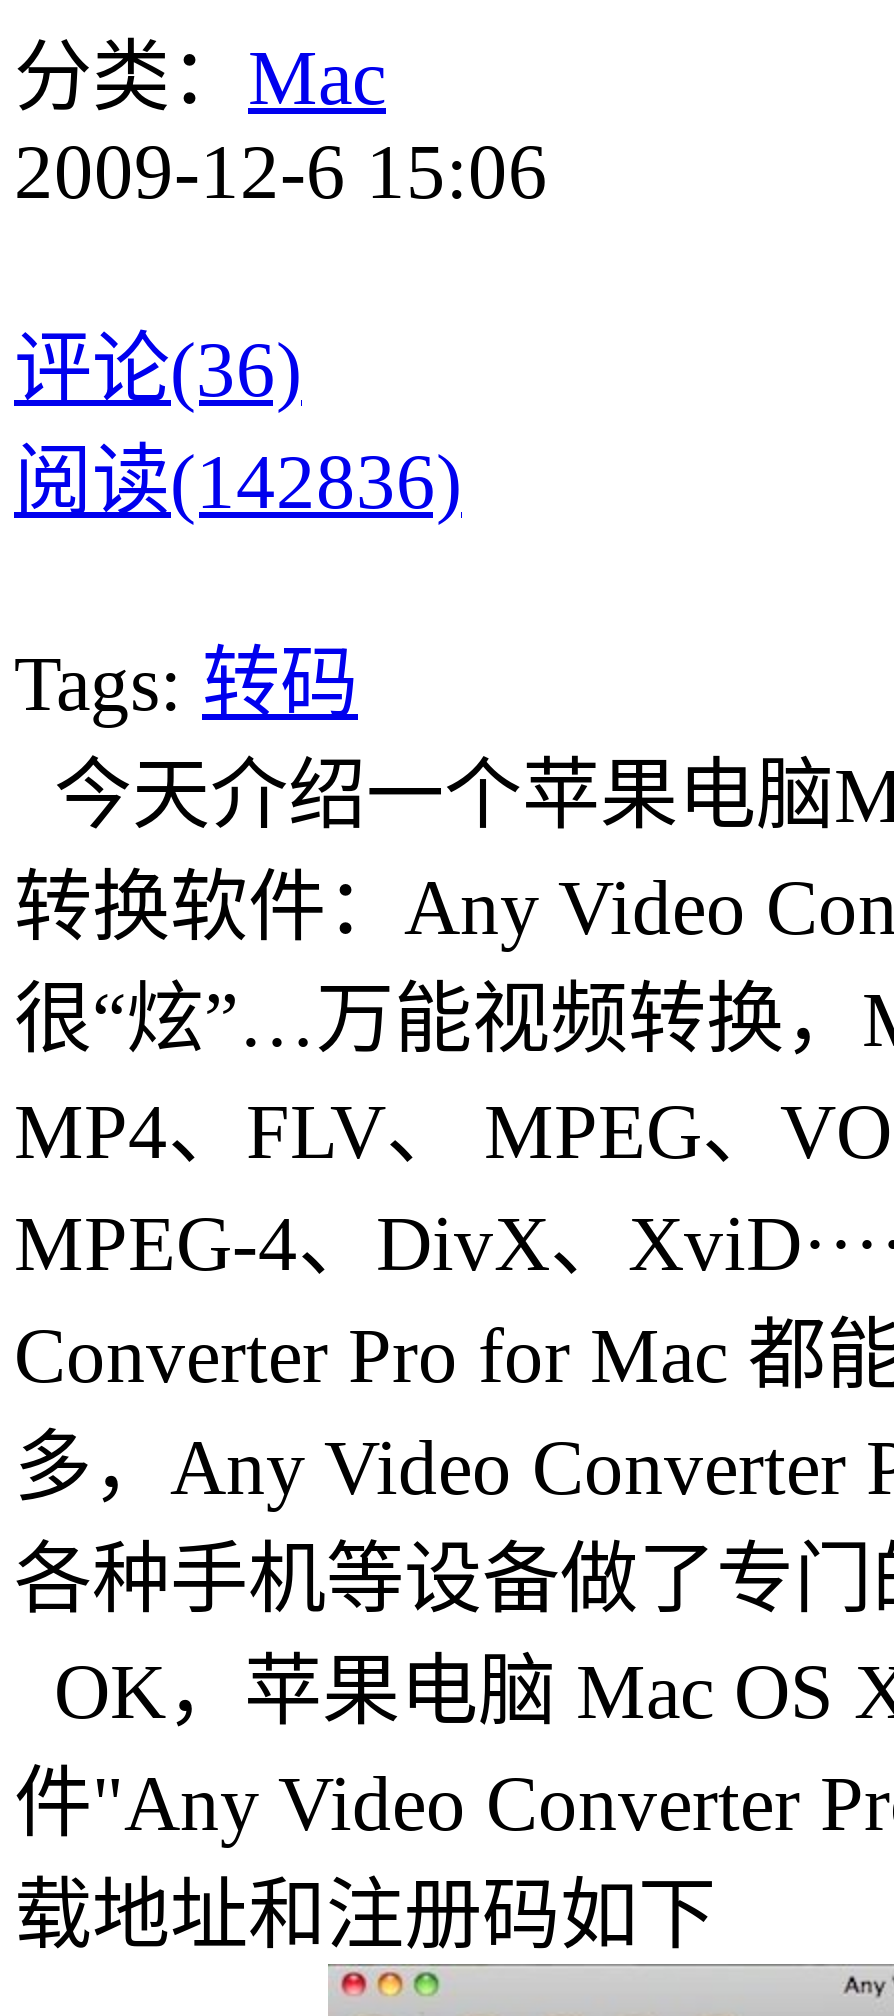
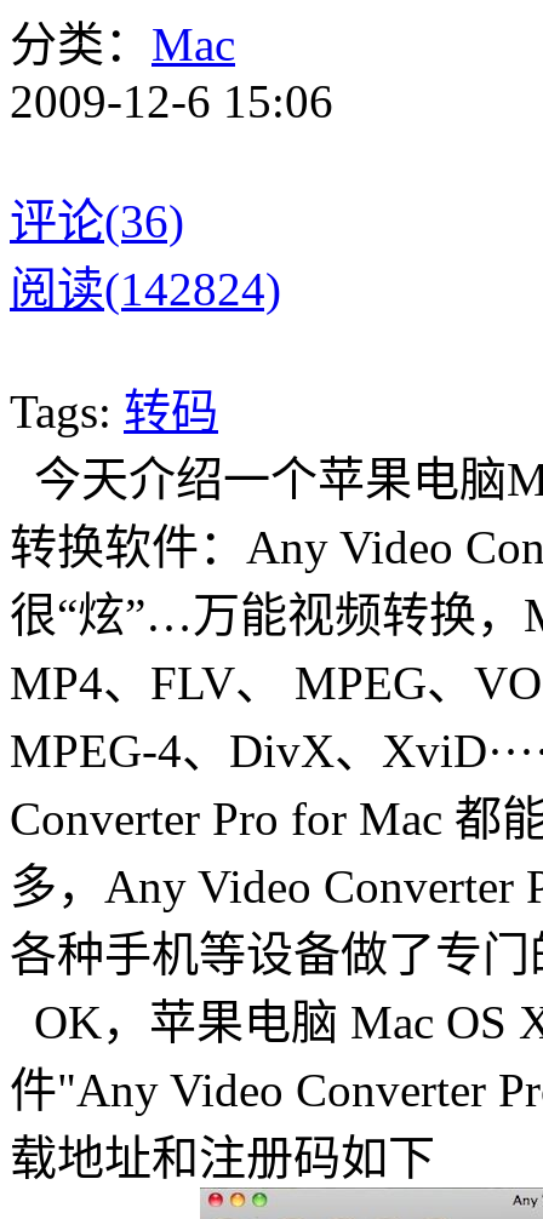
- 阅读(142836)
+ 阅读(142824)
